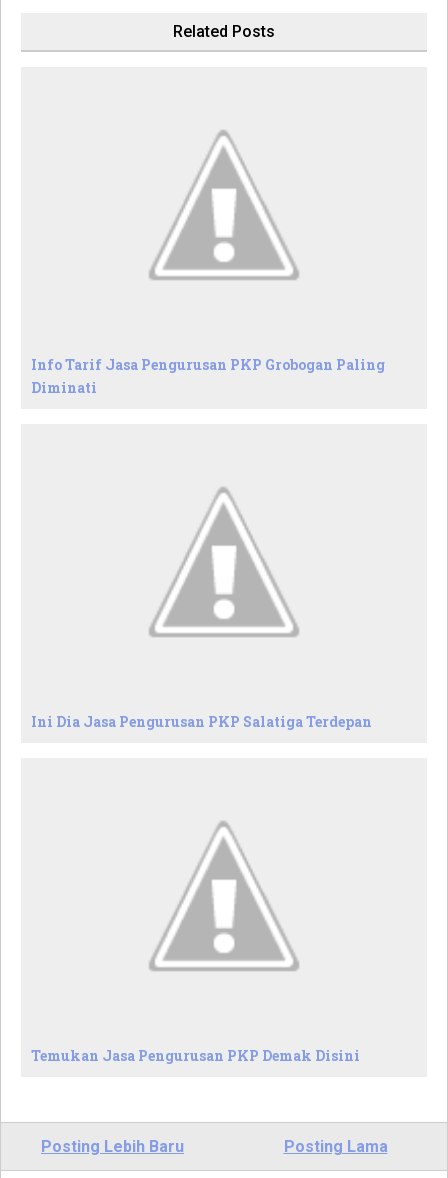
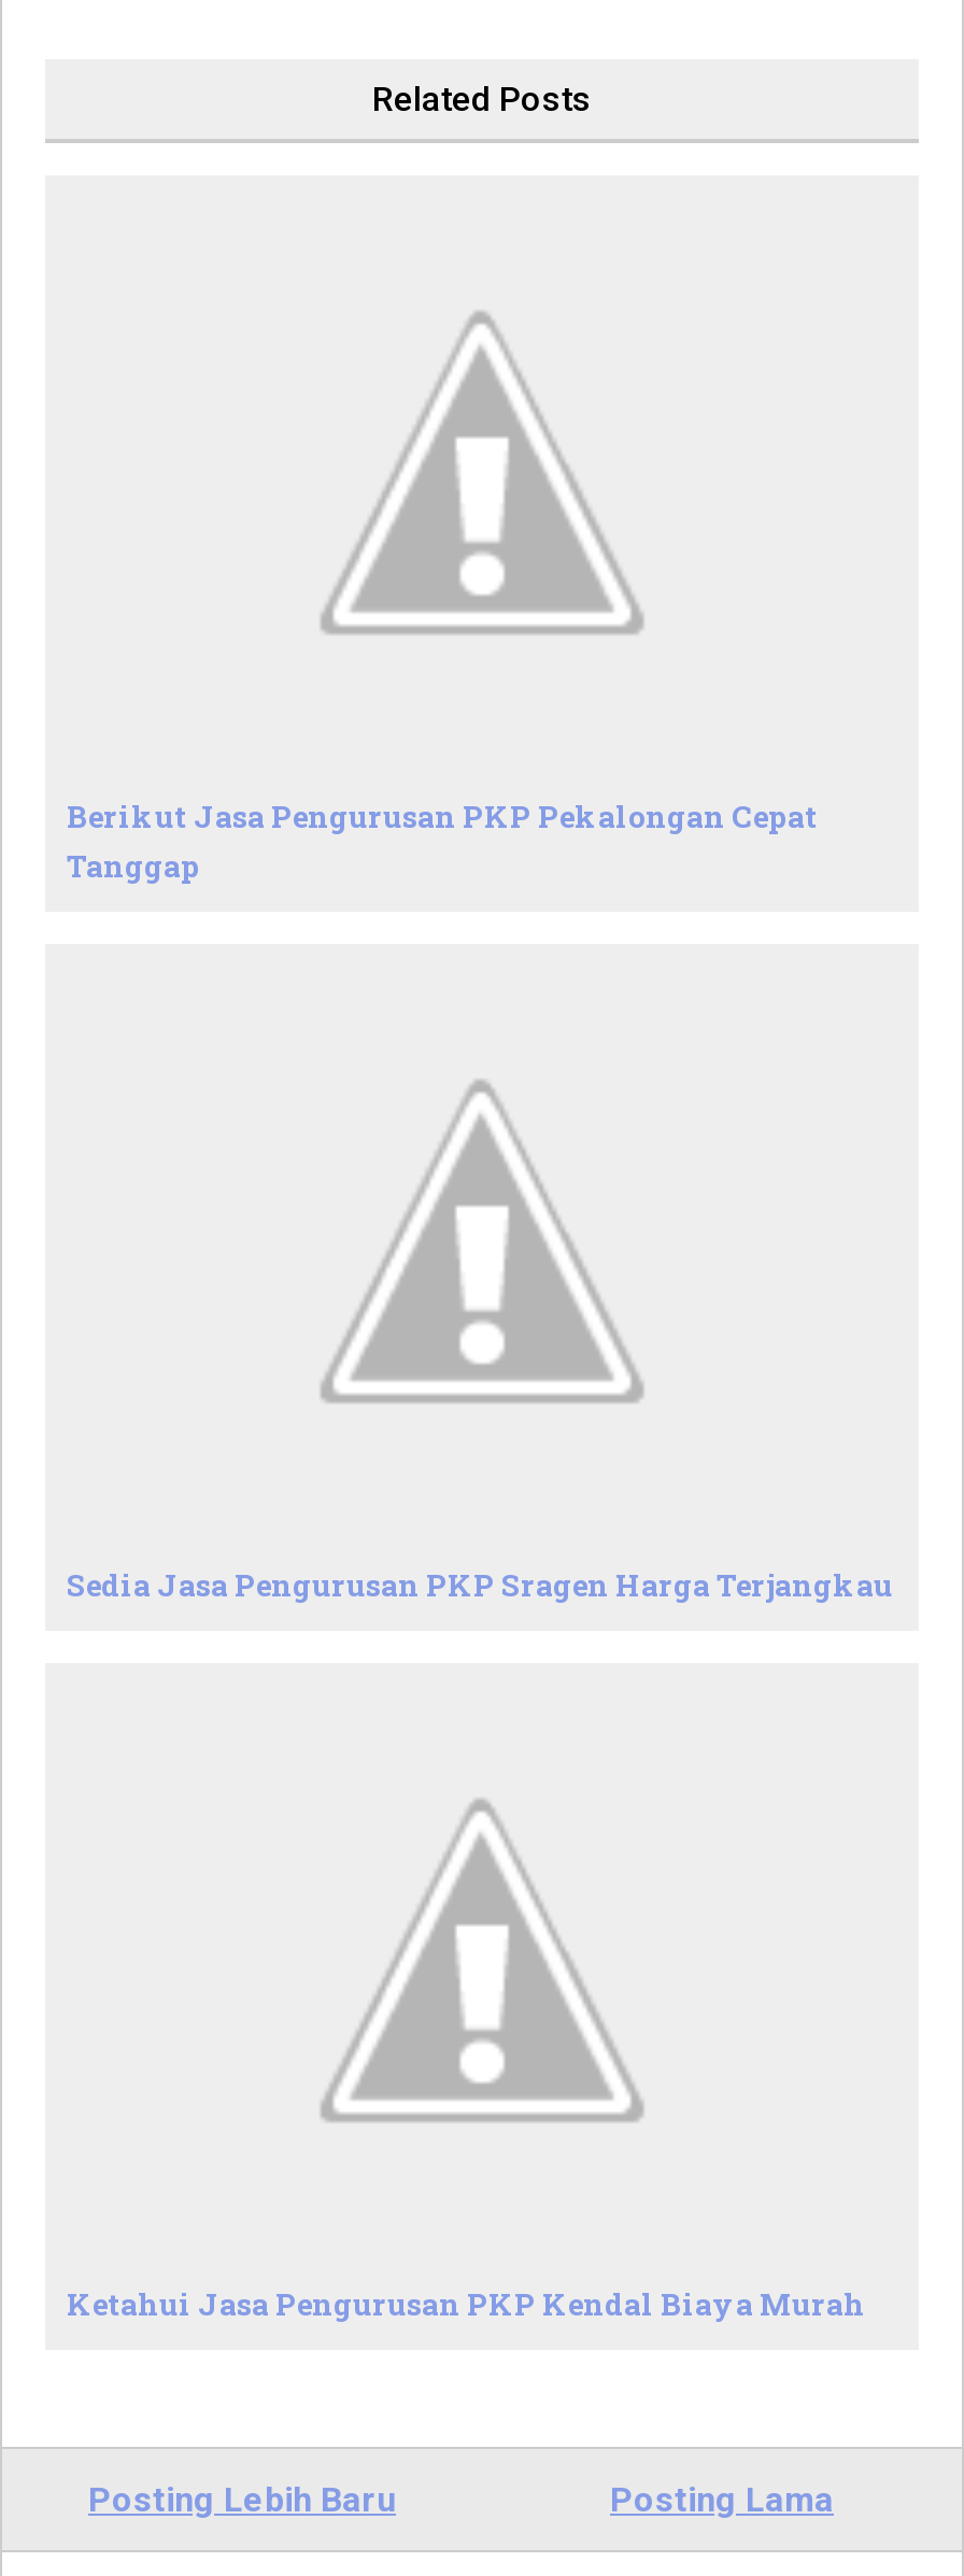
- Info Tarif Jasa Pengurusan PKP Grobogan Paling
- Diminati
+ Berikut Jasa Pengurusan PKP Pekalongan Cepat
+ Tanggap

- Ini Dia Jasa Pengurusan PKP Salatiga Terdepan
+ Sedia Jasa Pengurusan PKP Sragen Harga Terjangkau

- Temukan Jasa Pengurusan PKP Demak Disini
+ Ketahui Jasa Pengurusan PKP Kendal Biaya Murah
